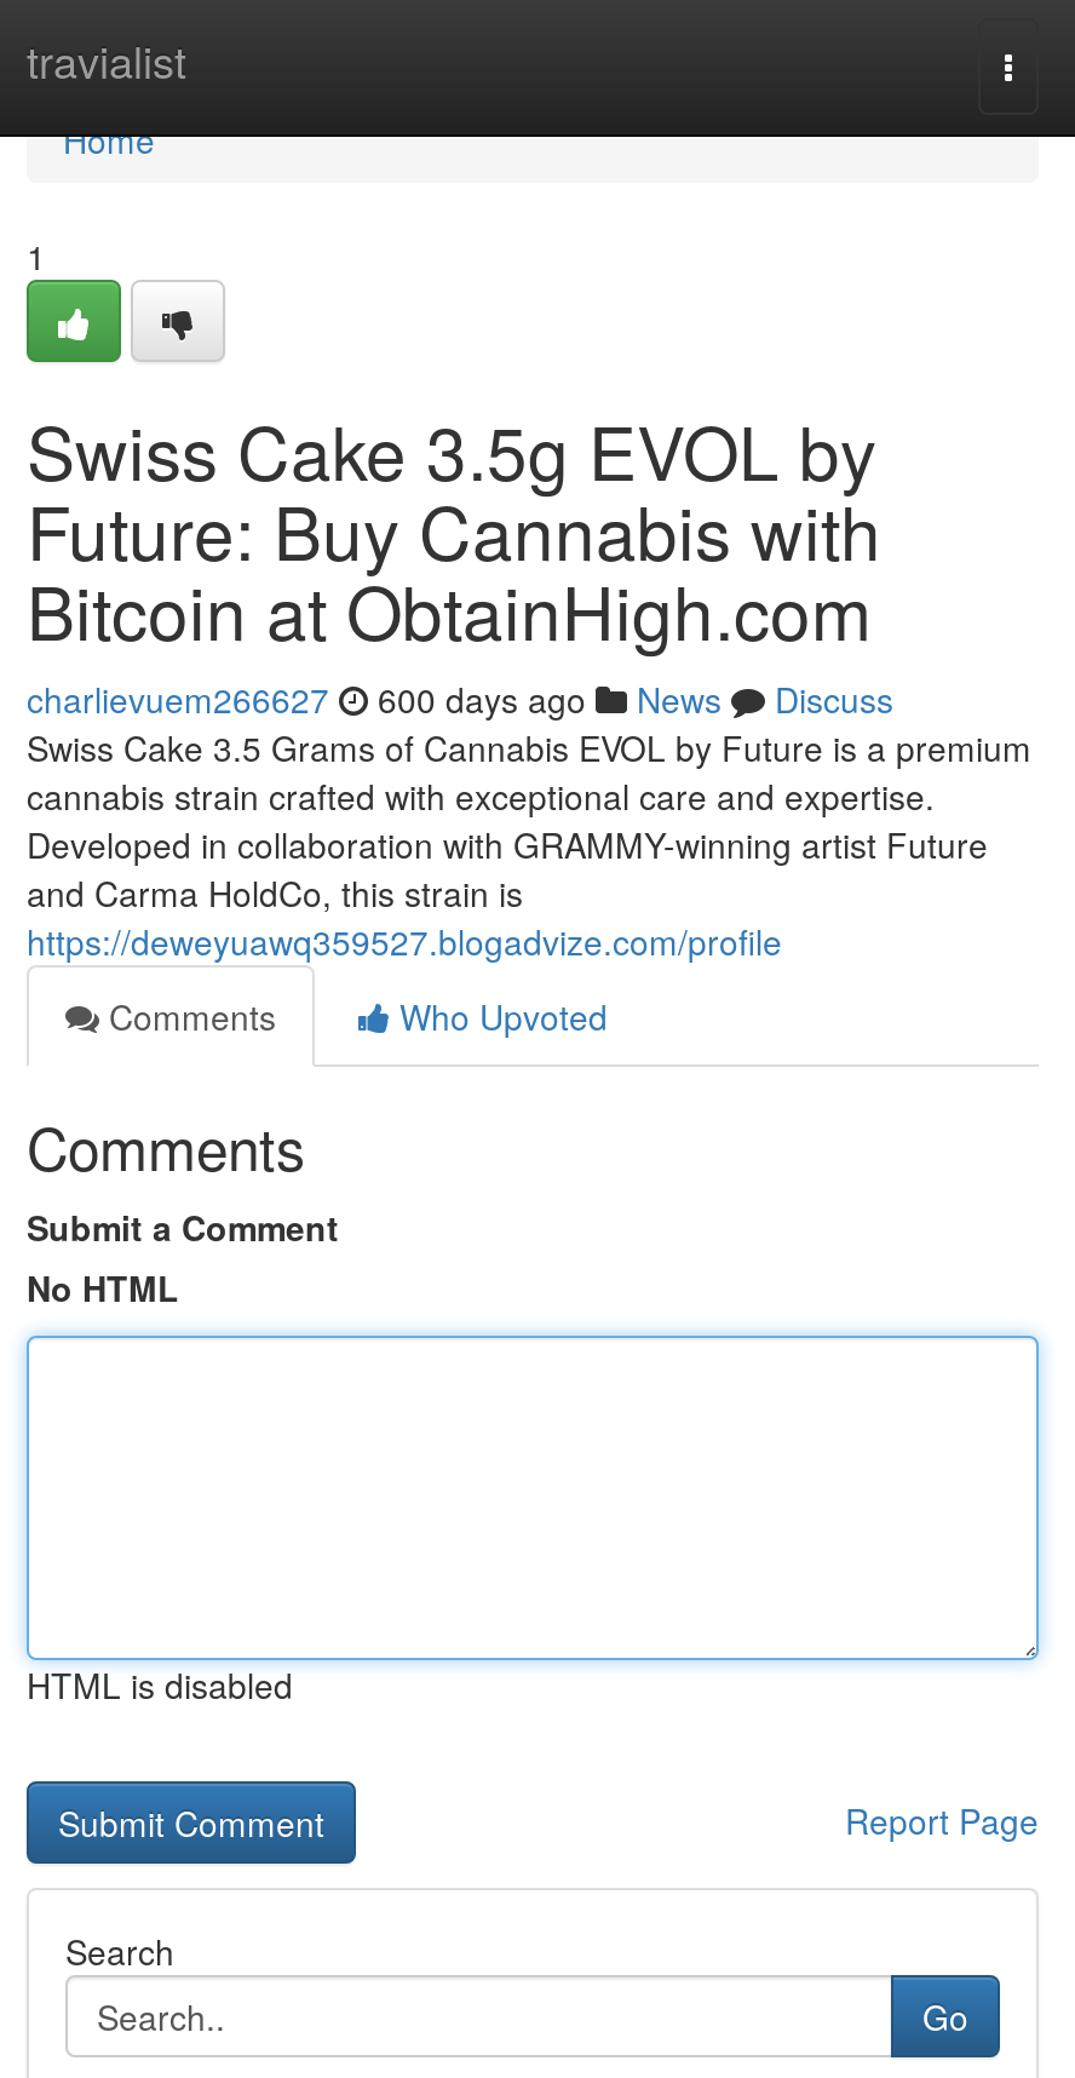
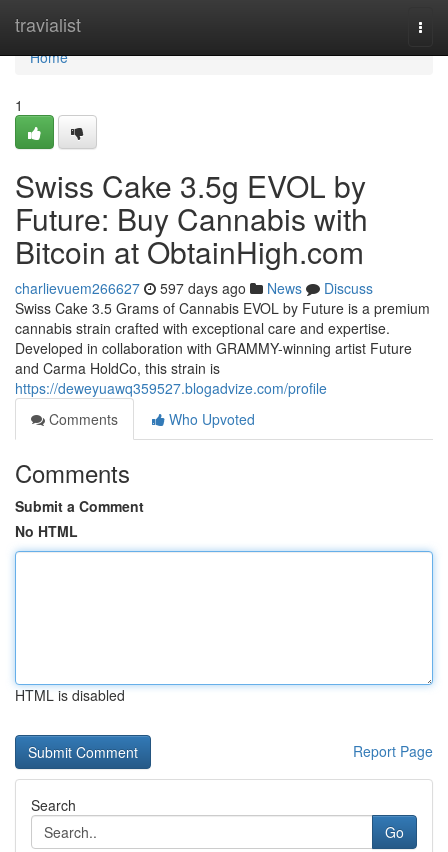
- charlievuem266627 600 days ago News Discuss
+ charlievuem266627 597 days ago News Discuss
